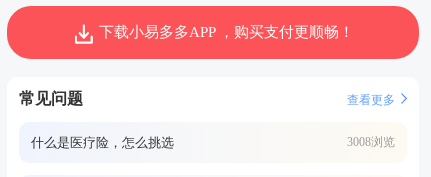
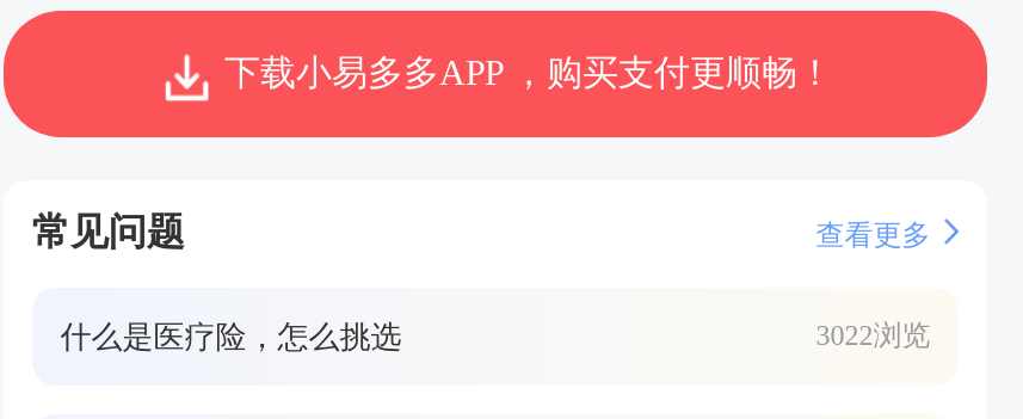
- 3008浏览
+ 3022浏览
